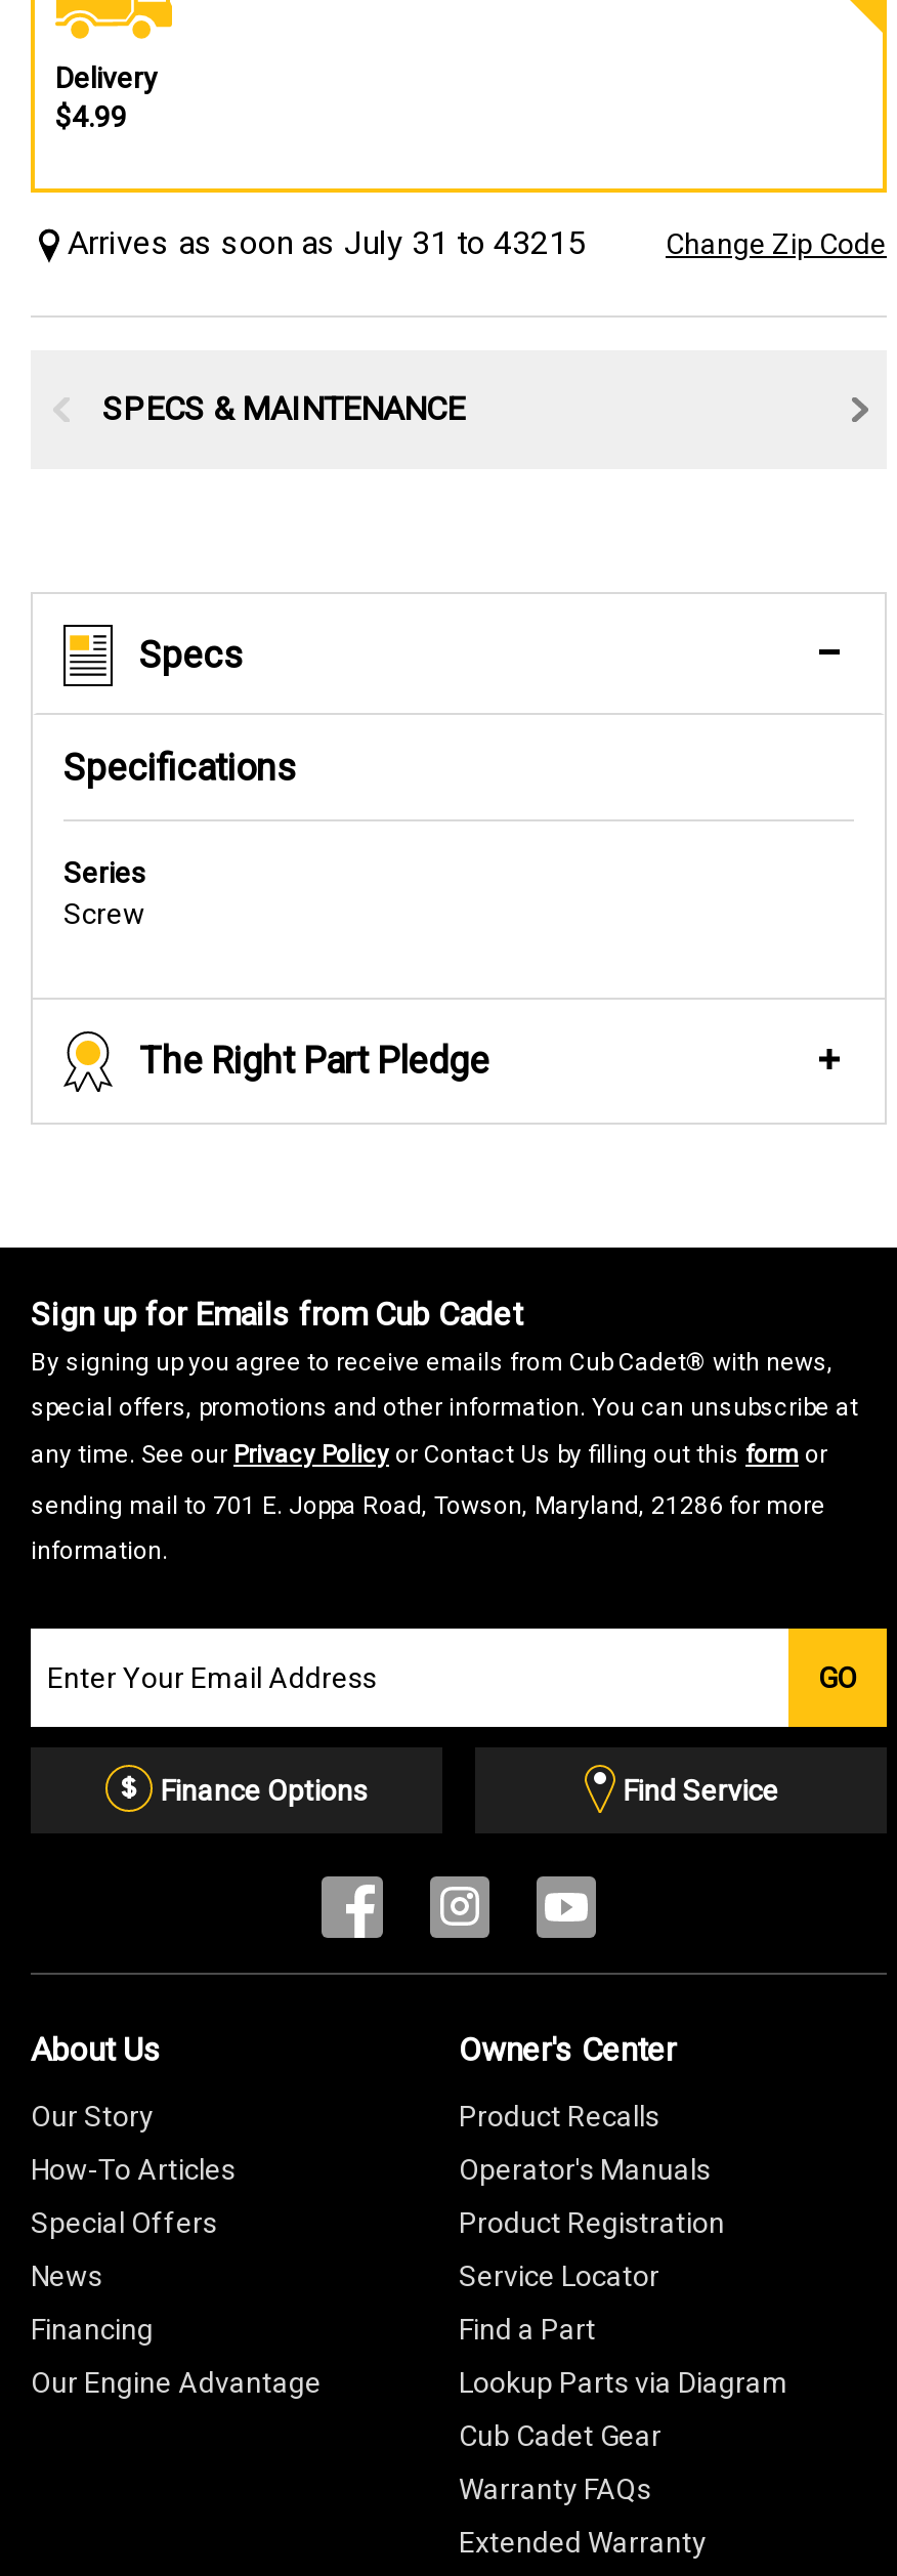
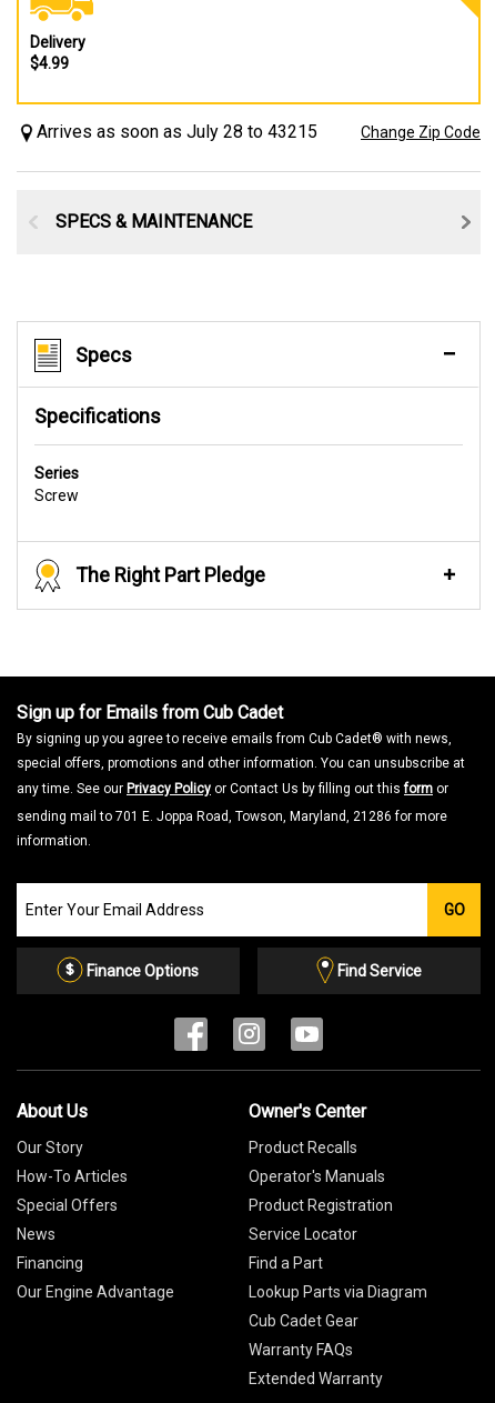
- Arrives as soon as July 31 to 43215
+ Arrives as soon as July 28 to 43215
